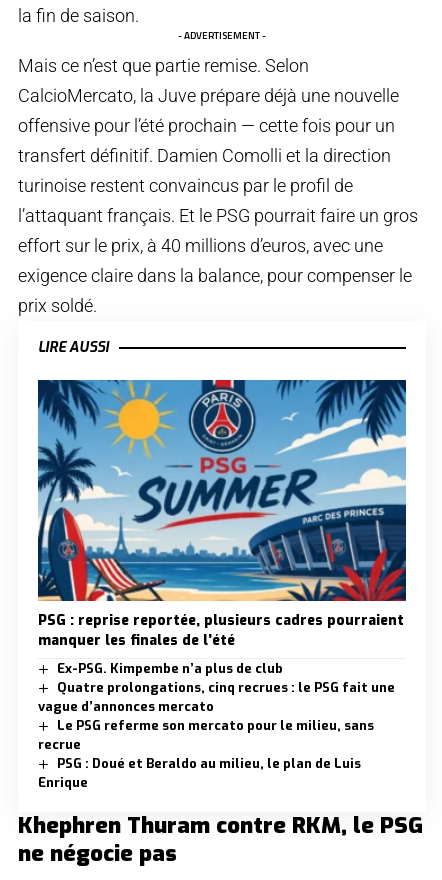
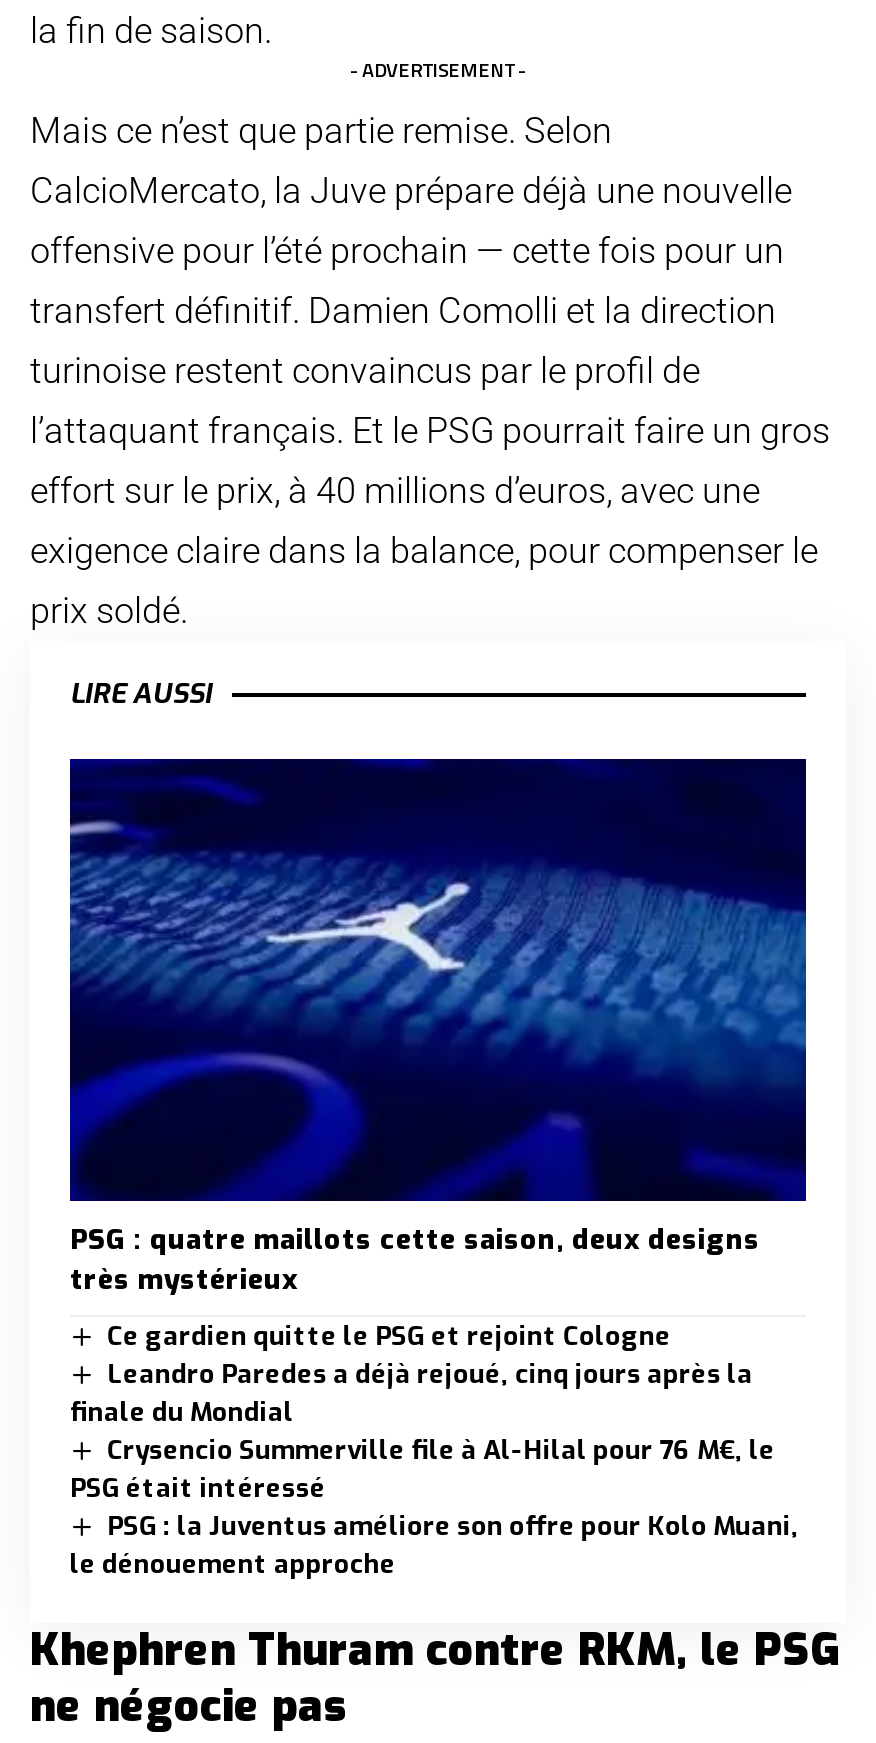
- [image]
- PSG : reprise reportée, plusieurs cadres pourraient
- manquer les finales de l’été
+ [image]
+ PSG : quatre maillots cette saison, deux designs
+ très mystérieux

- Ex-PSG. Kimpembe n’a plus de club
- Quatre prolongations, cinq recrues : le PSG fait une
- vague d’annonces mercato
- Le PSG referme son mercato pour le milieu, sans
- recrue
- PSG : Doué et Beraldo au milieu, le plan de Luis
- Enrique
+ Ce gardien quitte le PSG et rejoint Cologne
+ Leandro Paredes a déjà rejoué, cinq jours après la
+ finale du Mondial
+ Crysencio Summerville file à Al-Hilal pour 76 M€, le
+ PSG était intéressé
+ PSG : la Juventus améliore son offre pour Kolo Muani,
+ le dénouement approche
